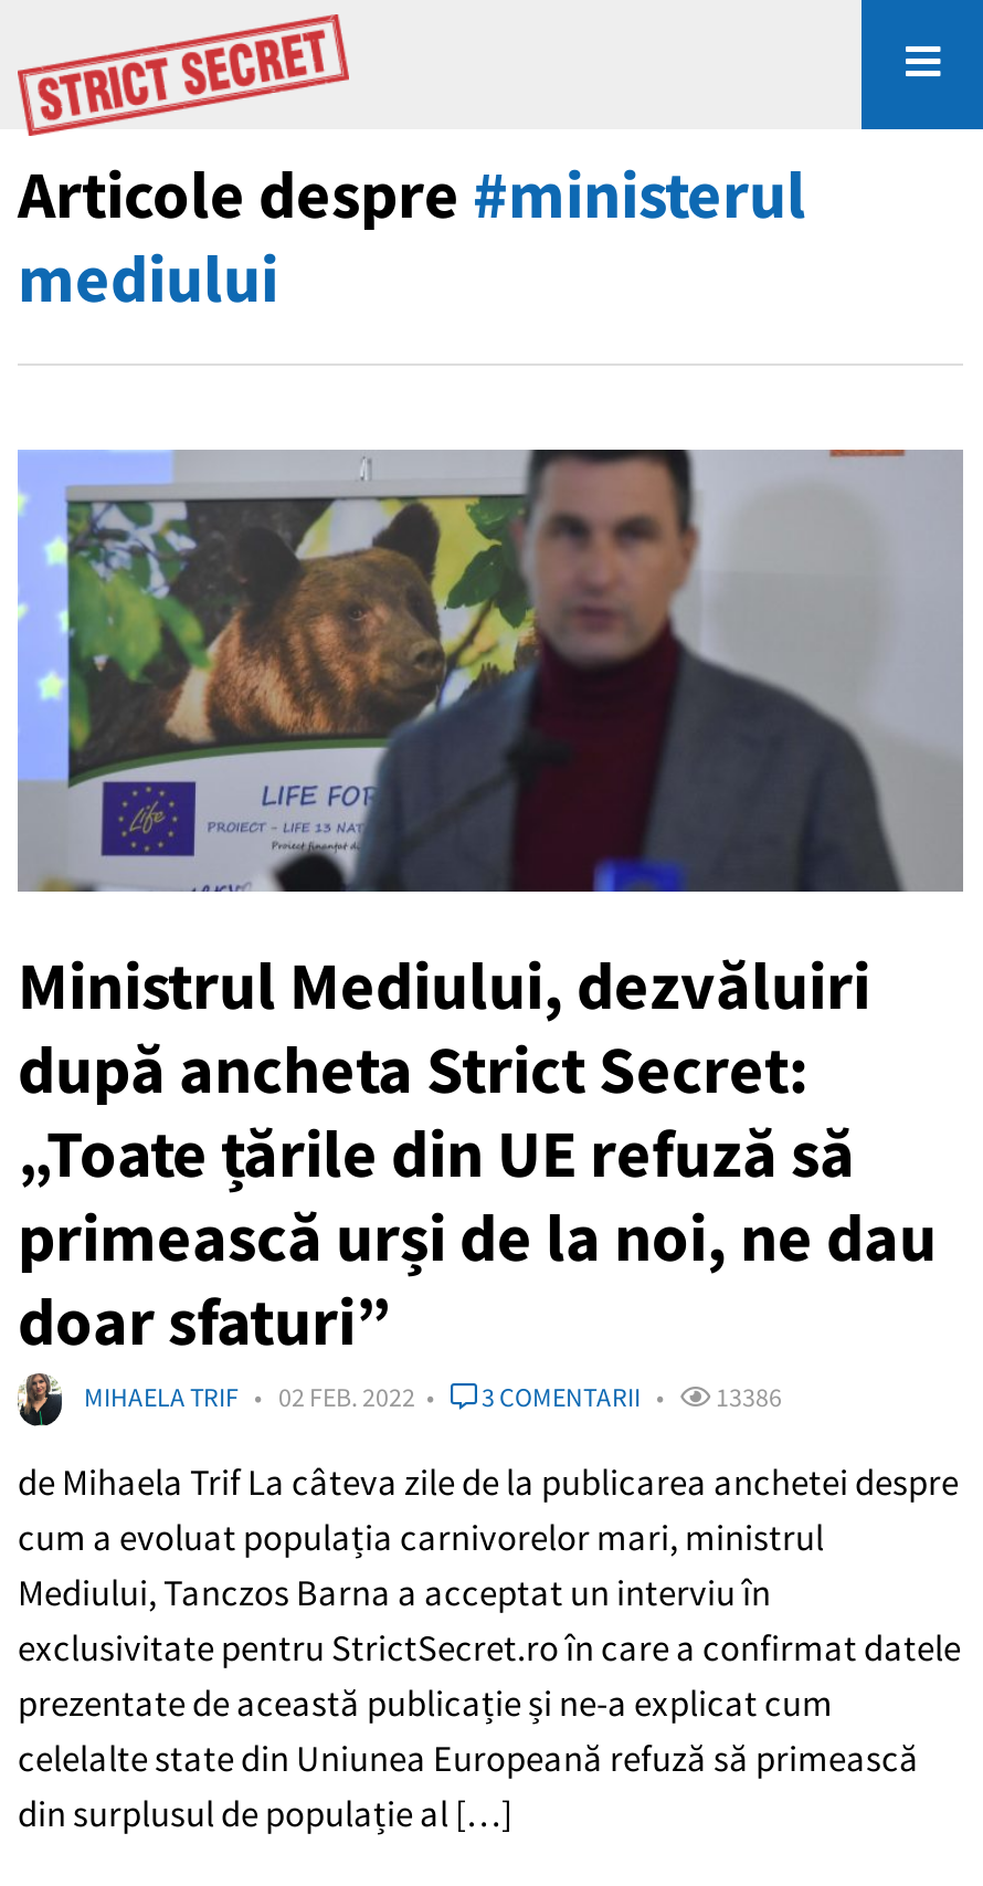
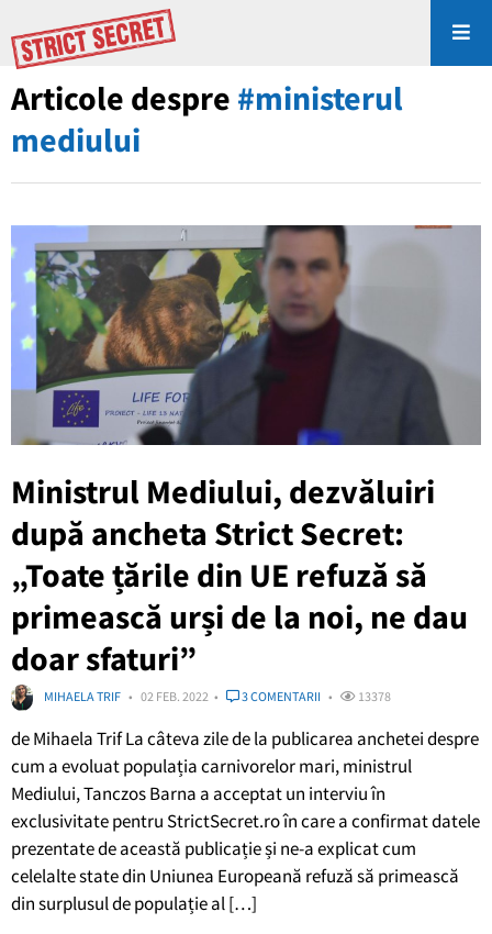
- 13386
+ 13378
